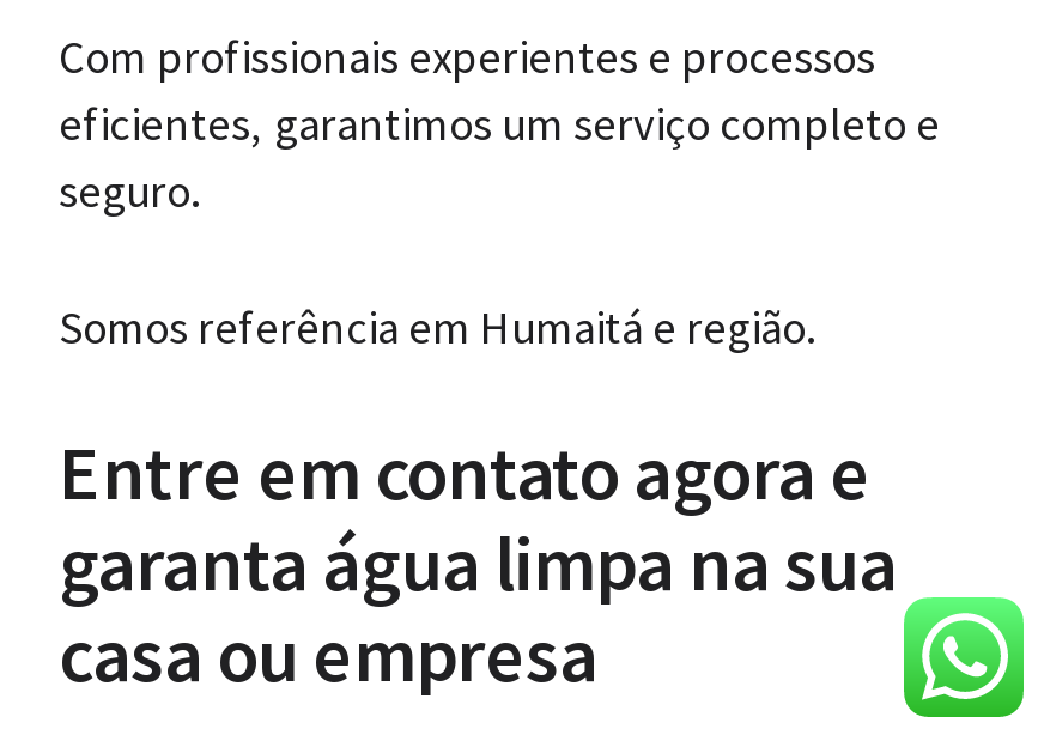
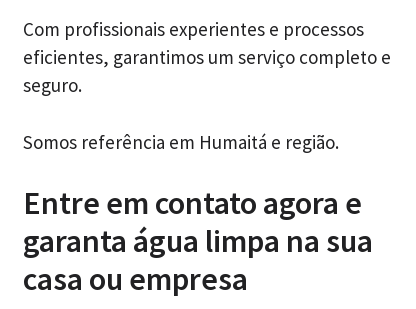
- [image]
